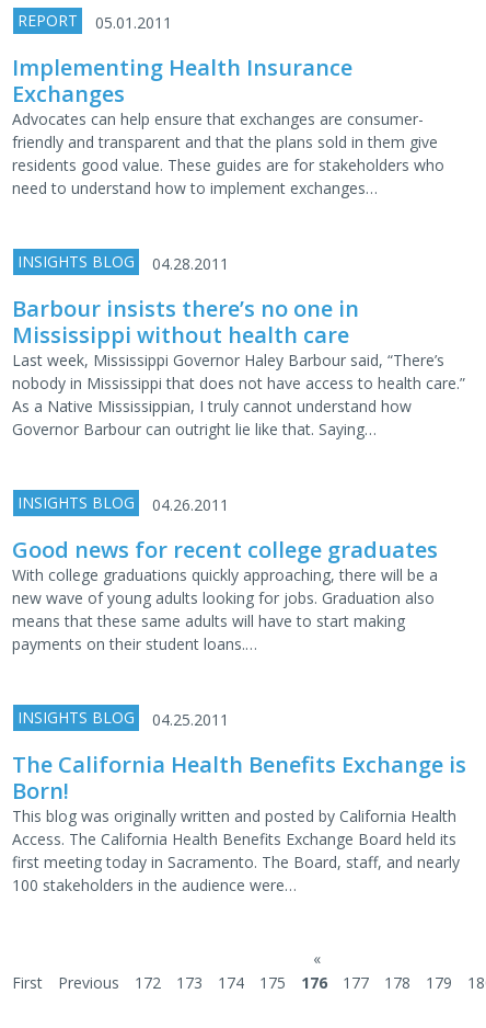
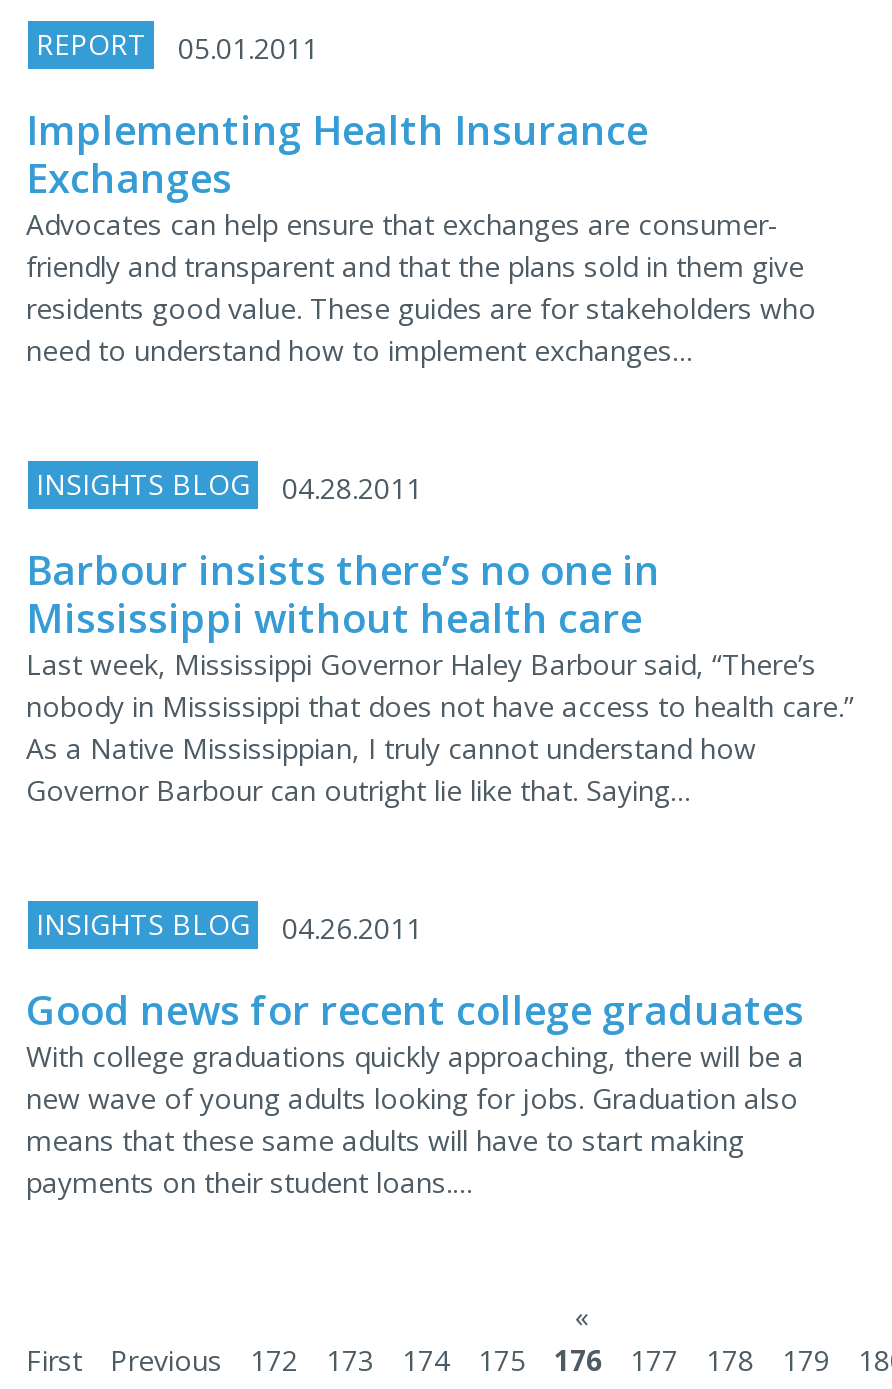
- INSIGHTS BLOG
- 04.25.2011
- The California Health Benefits Exchange is
- Born!
- This blog was originally written and posted by California Health
- Access. The California Health Benefits Exchange Board held its
- first meeting today in Sacramento. The Board, staff, and nearly
- 100 stakeholders in the audience were…
